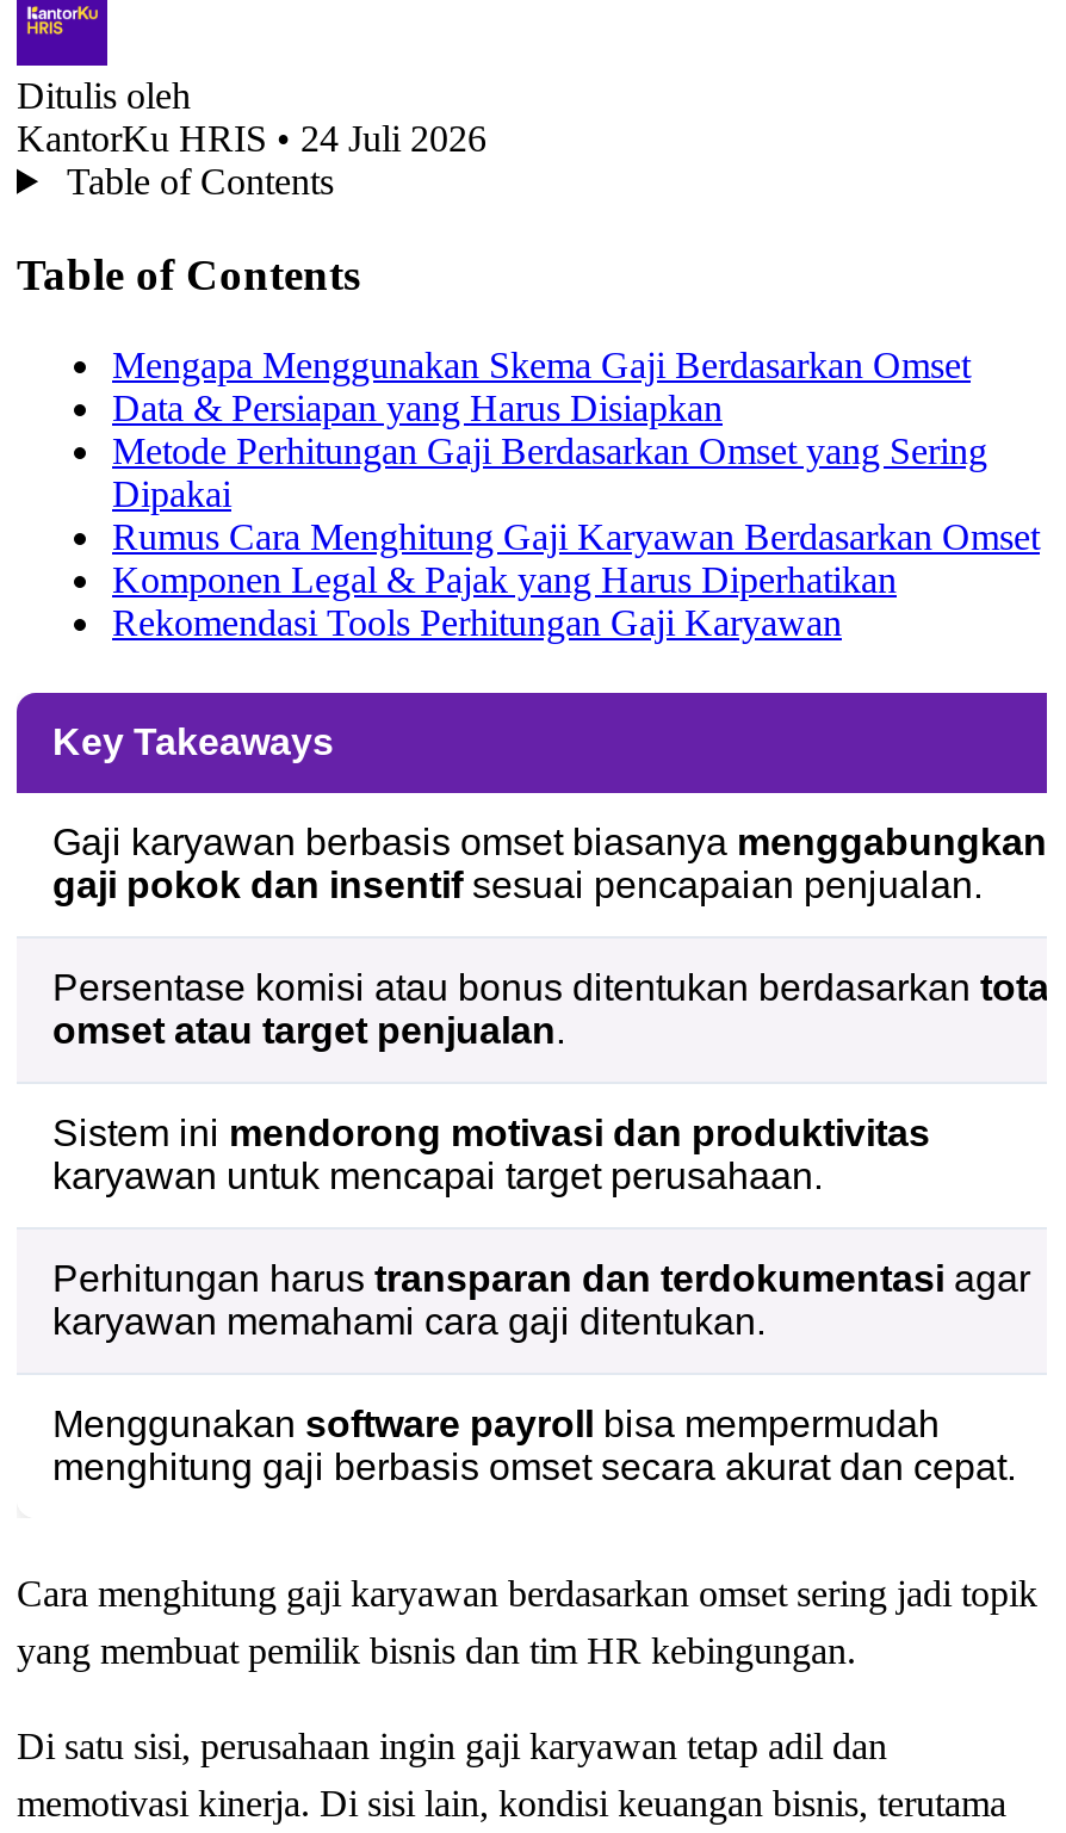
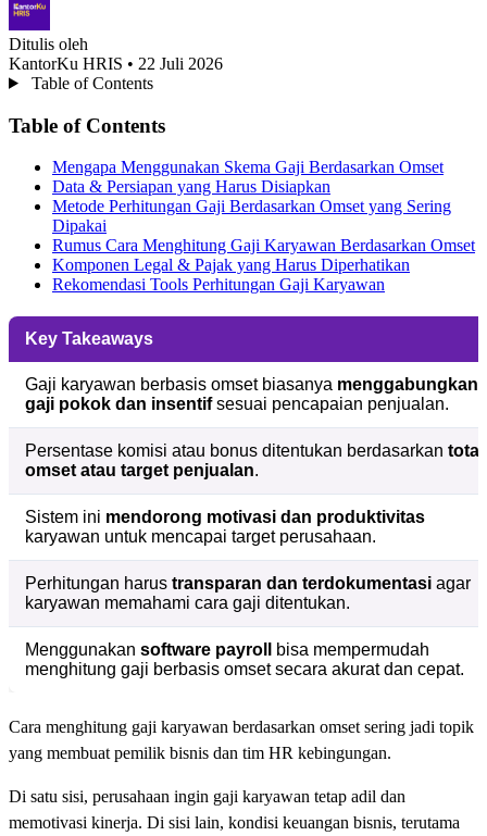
- KantorKu HRIS • 24 Juli 2026
+ KantorKu HRIS • 22 Juli 2026
